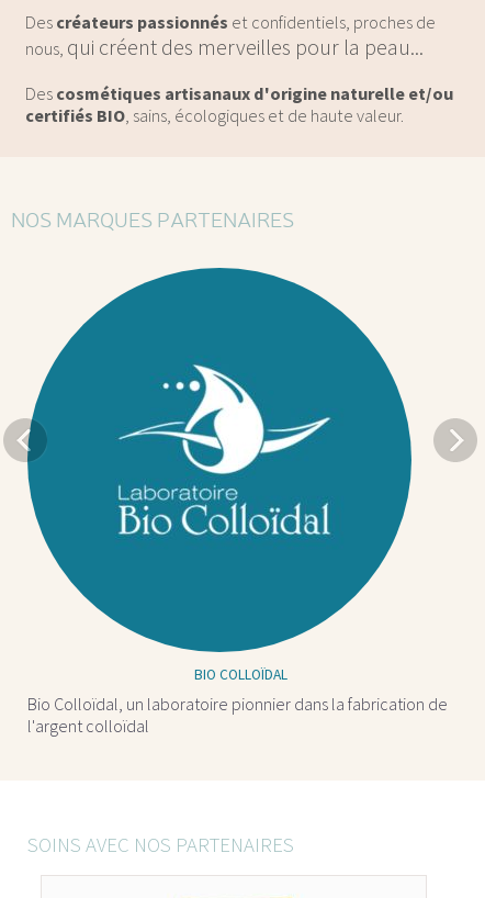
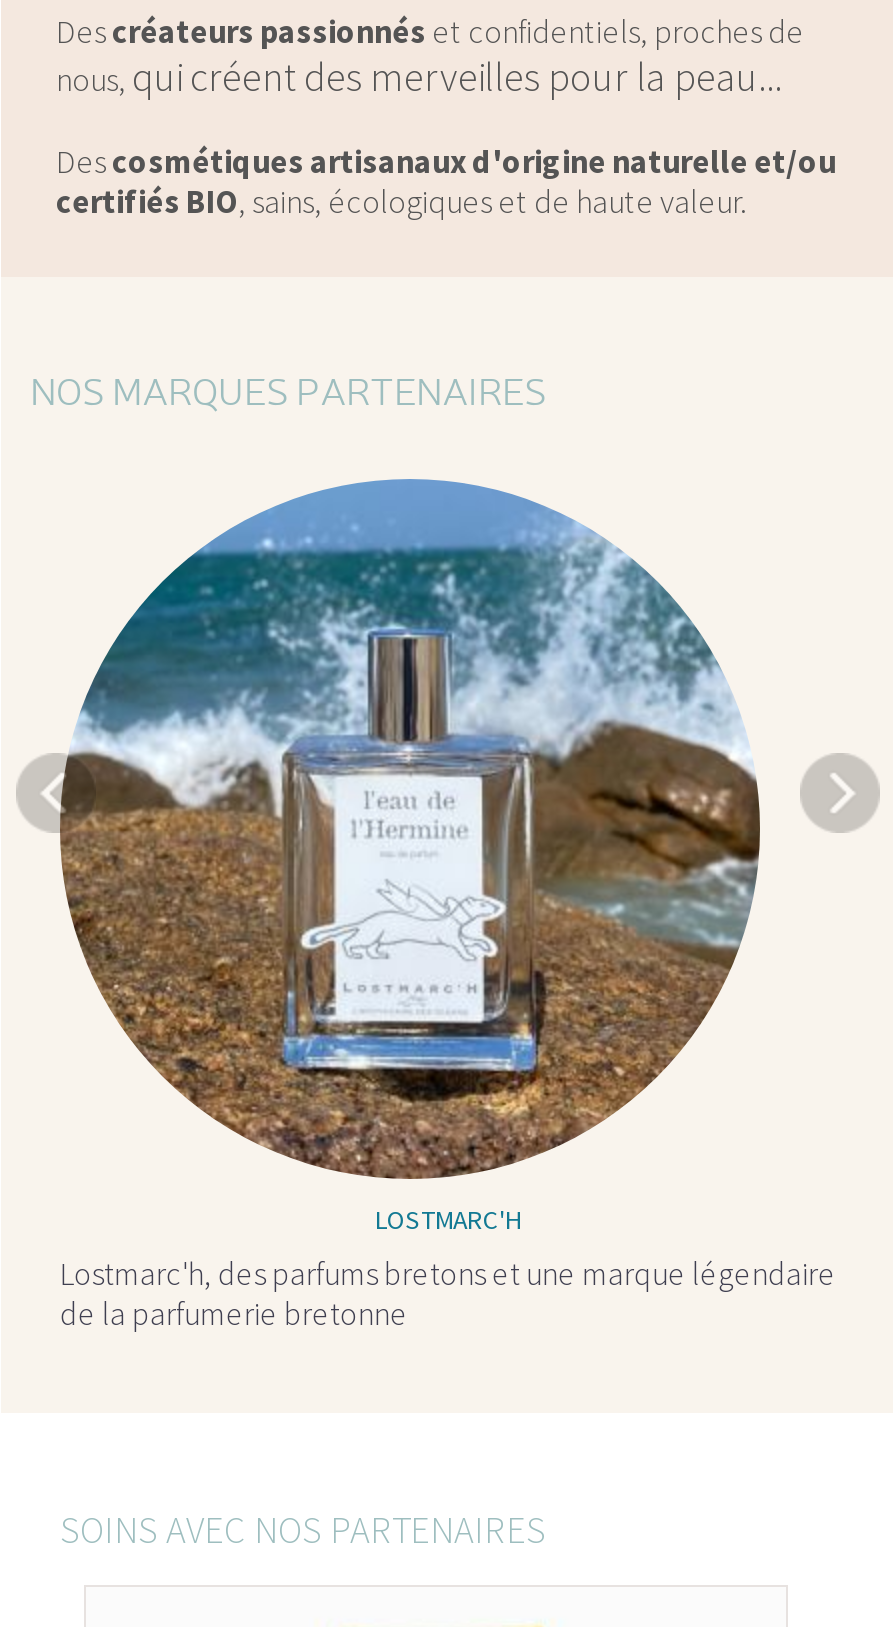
- [image]
- BIO COLLOÏDAL
- Bio Colloïdal, un laboratoire pionnier dans la fabrication de
- l'argent colloïdal
+ [image]
+ LOSTMARC'H
+ Lostmarc'h, des parfums bretons et une marque légendaire
+ de la parfumerie bretonne
